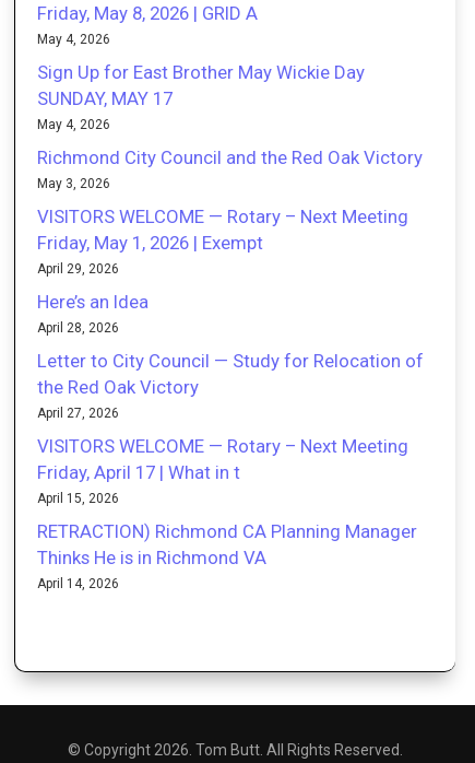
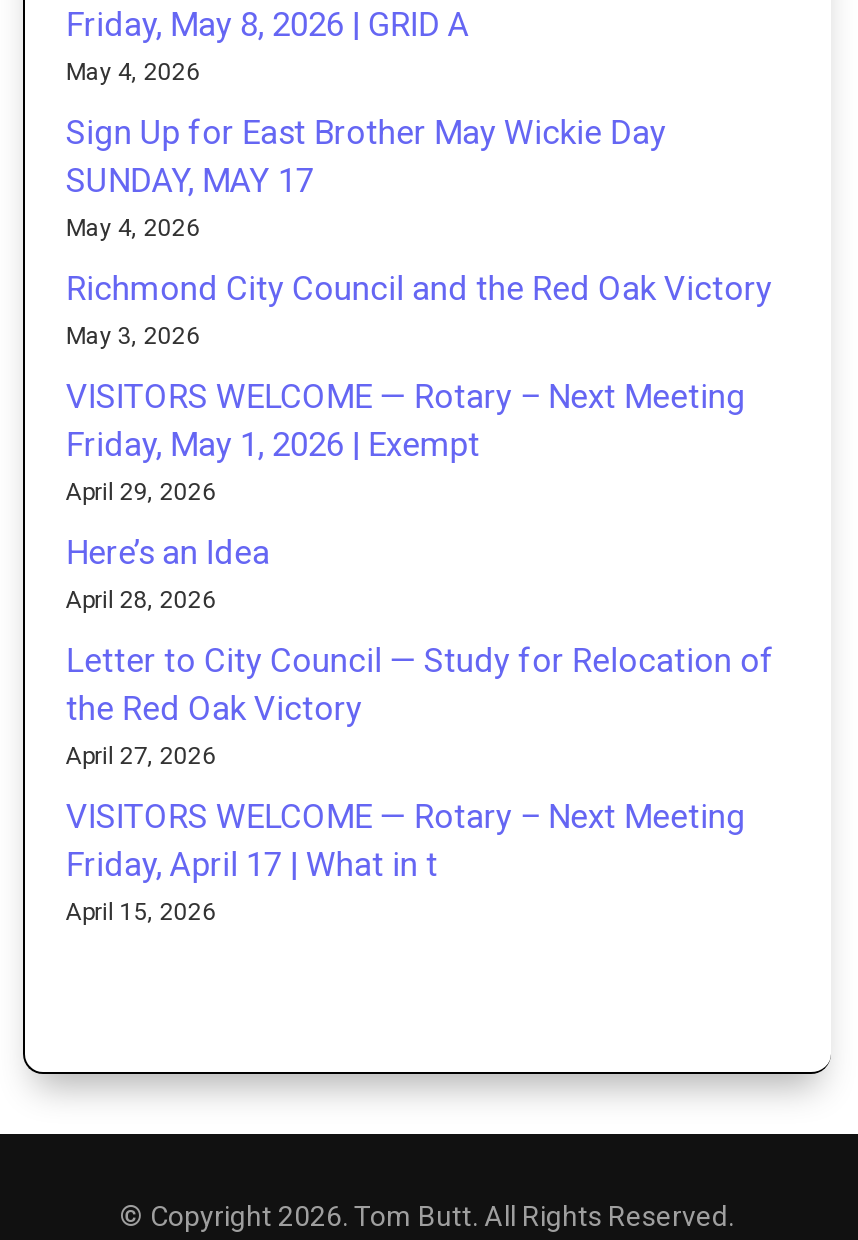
- RETRACTION) Richmond CA Planning Manager
- Thinks He is in Richmond VA
- April 14, 2026
